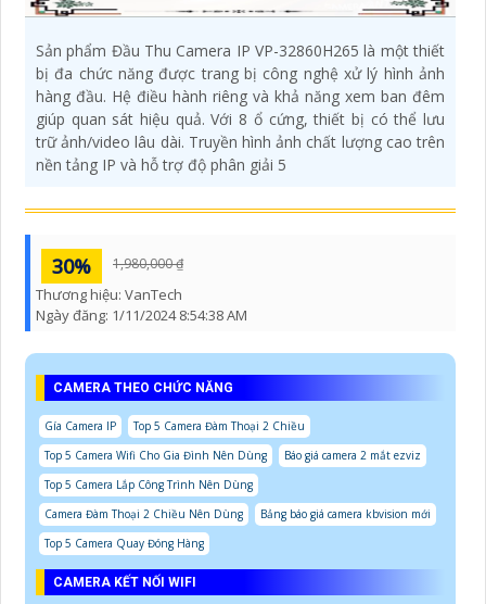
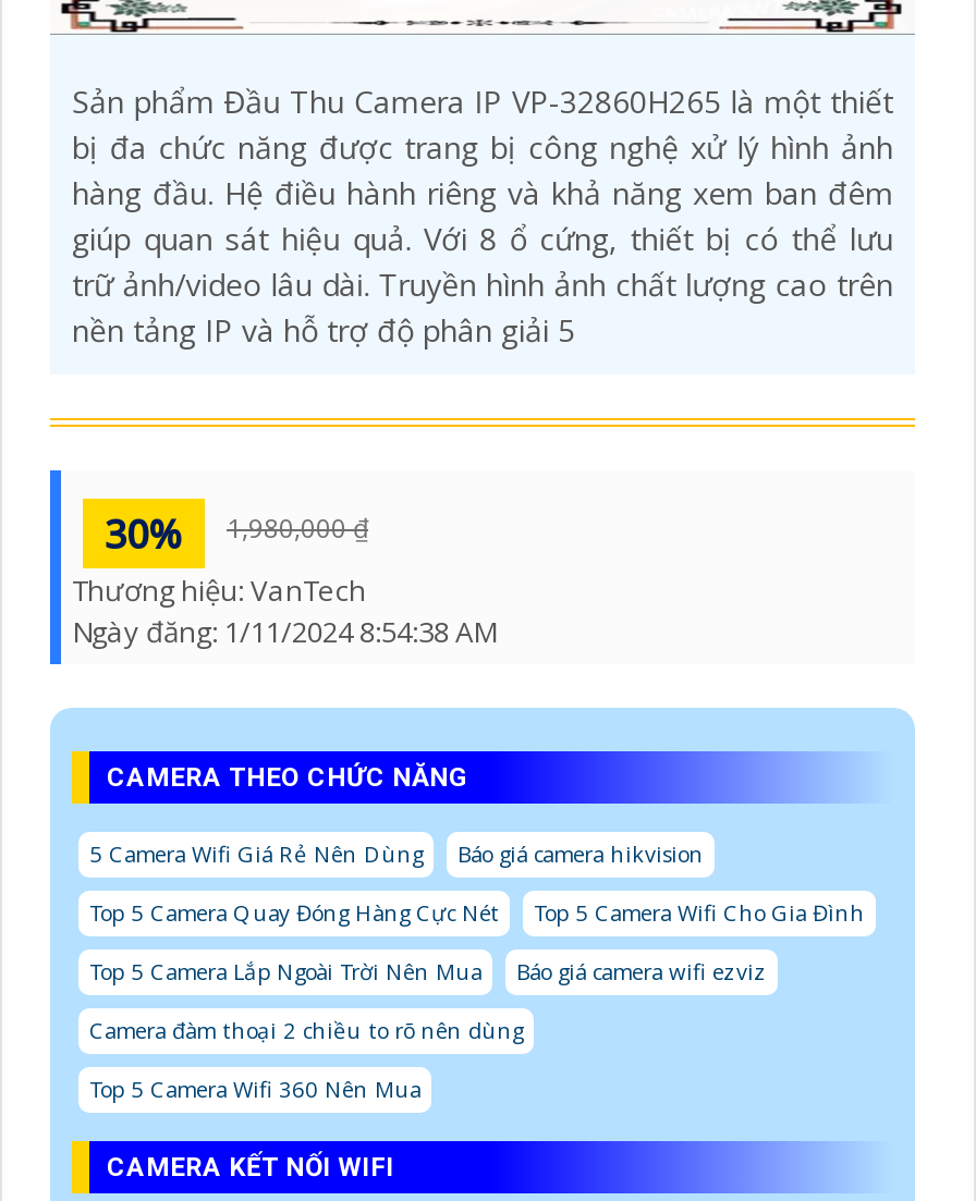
- Gía Camera IP
- Top 5 Camera Đàm Thoại 2 Chiều
+ 5 Camera Wifi Giá Rẻ Nên Dùng
+ Báo giá camera hikvision

- Top 5 Camera Wifi Cho Gia Đình Nên Dùng
- Báo giá camera 2 mắt ezviz
+ Top 5 Camera Quay Đóng Hàng Cực Nét
+ Top 5 Camera Wifi Cho Gia Đình

- Top 5 Camera Lắp Công Trình Nên Dùng
+ Top 5 Camera Lắp Ngoài Trời Nên Mua
+ Báo giá camera wifi ezviz

- Camera Đàm Thoại 2 Chiều Nên Dùng
- Bảng báo giá camera kbvision mới
+ Camera đàm thoại 2 chiều to rõ nên dùng

- Top 5 Camera Quay Đóng Hàng
+ Top 5 Camera Wifi 360 Nên Mua
